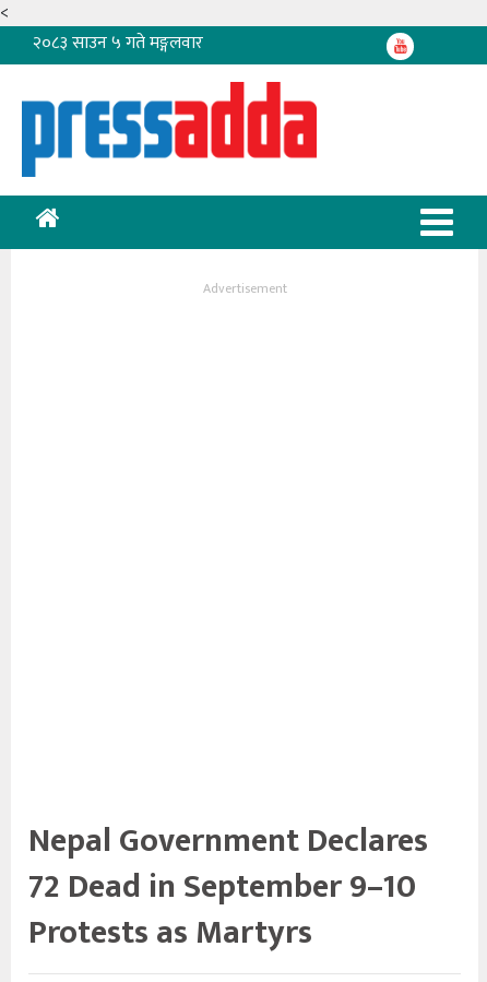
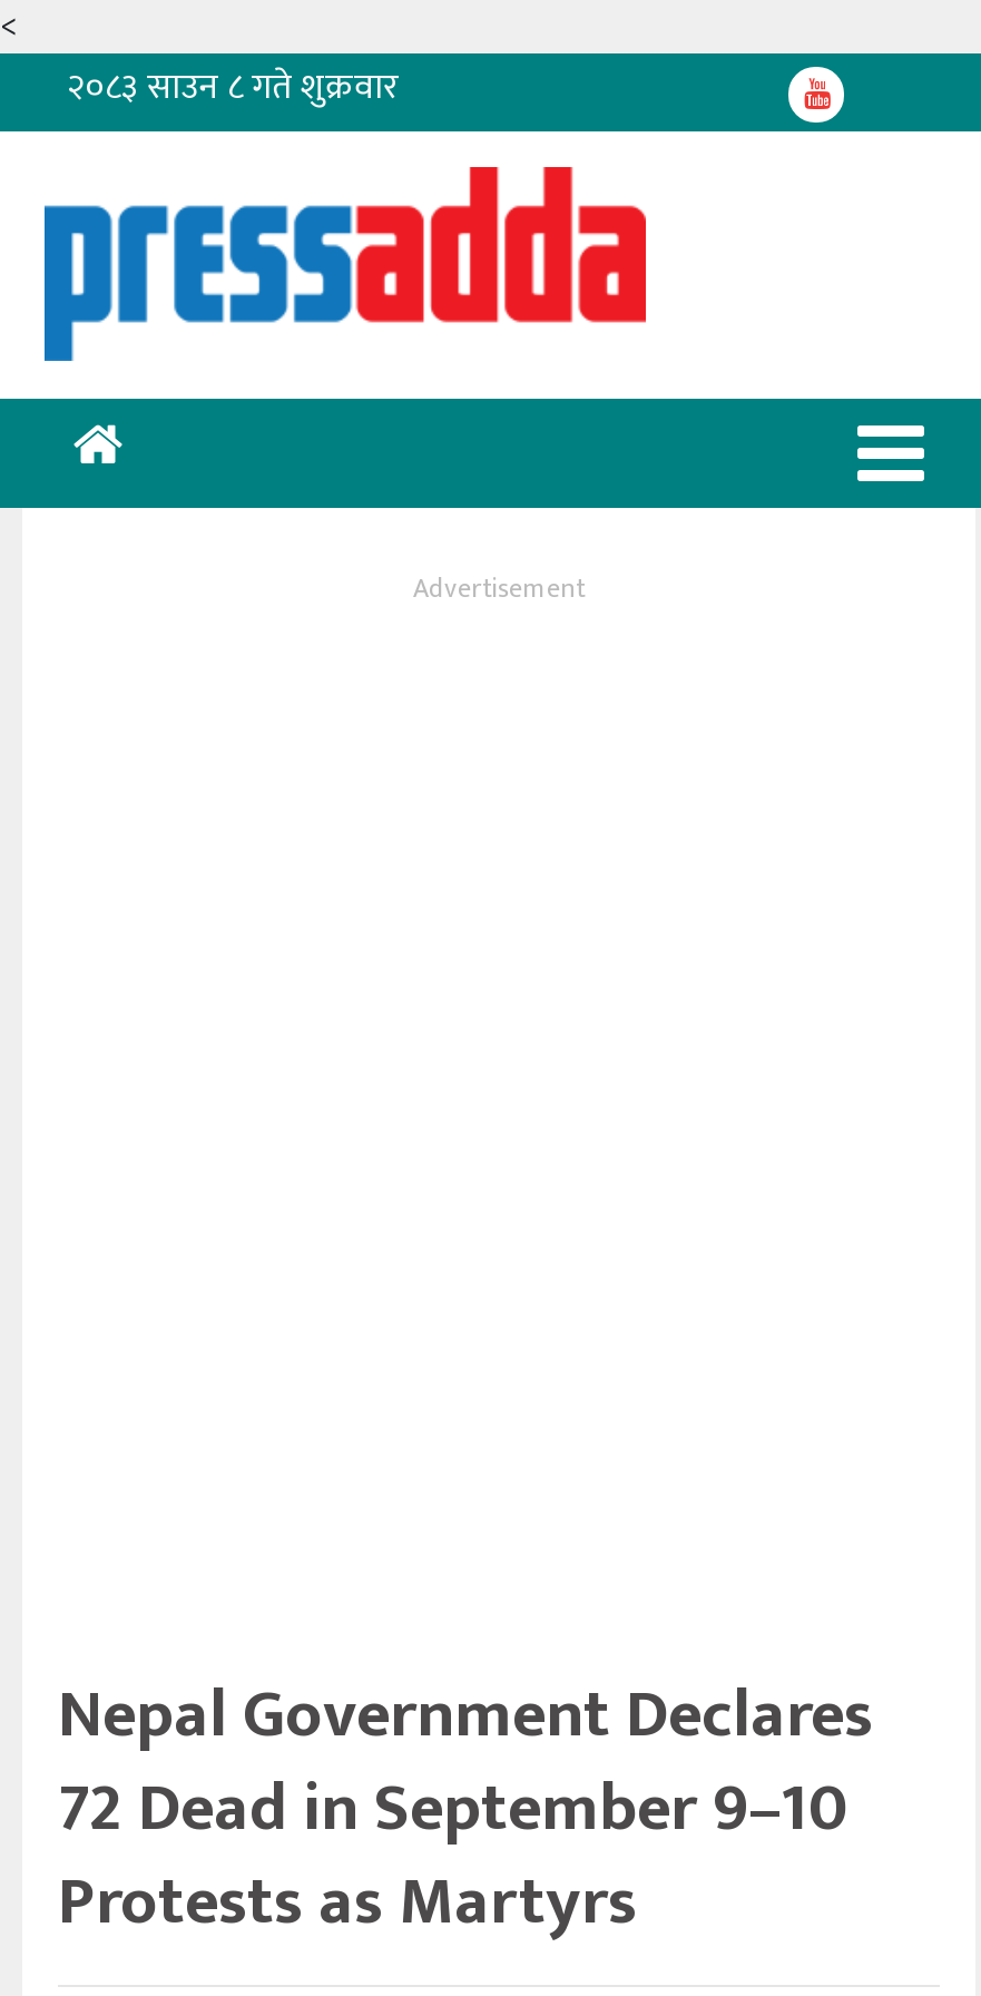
- २०८३ साउन ५ गते मङ्गलवार
+ २०८३ साउन ८ गते शुक्रवार
